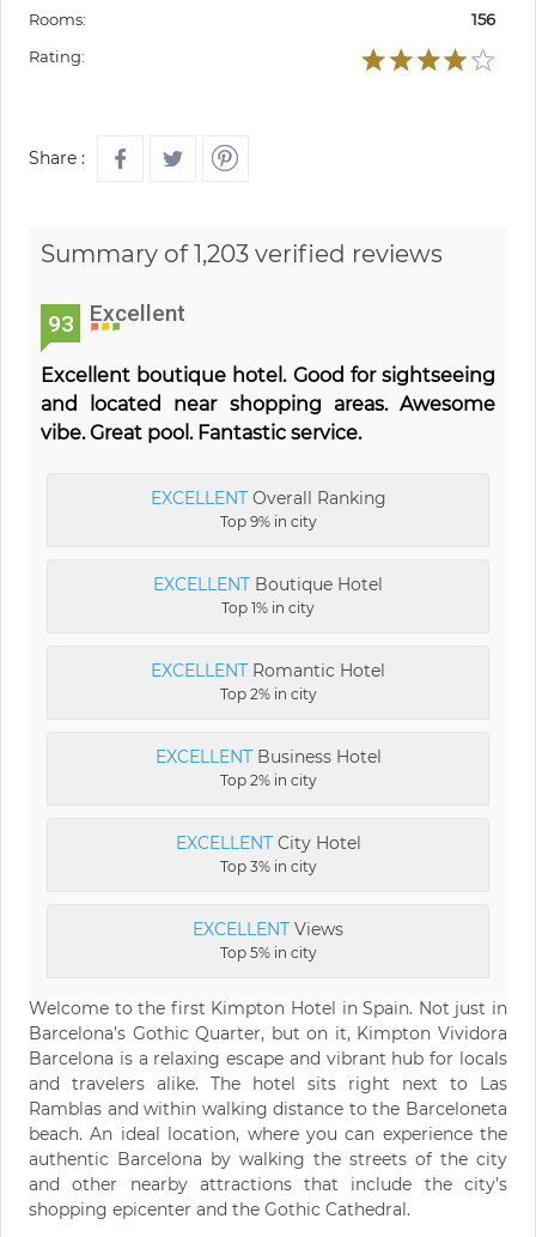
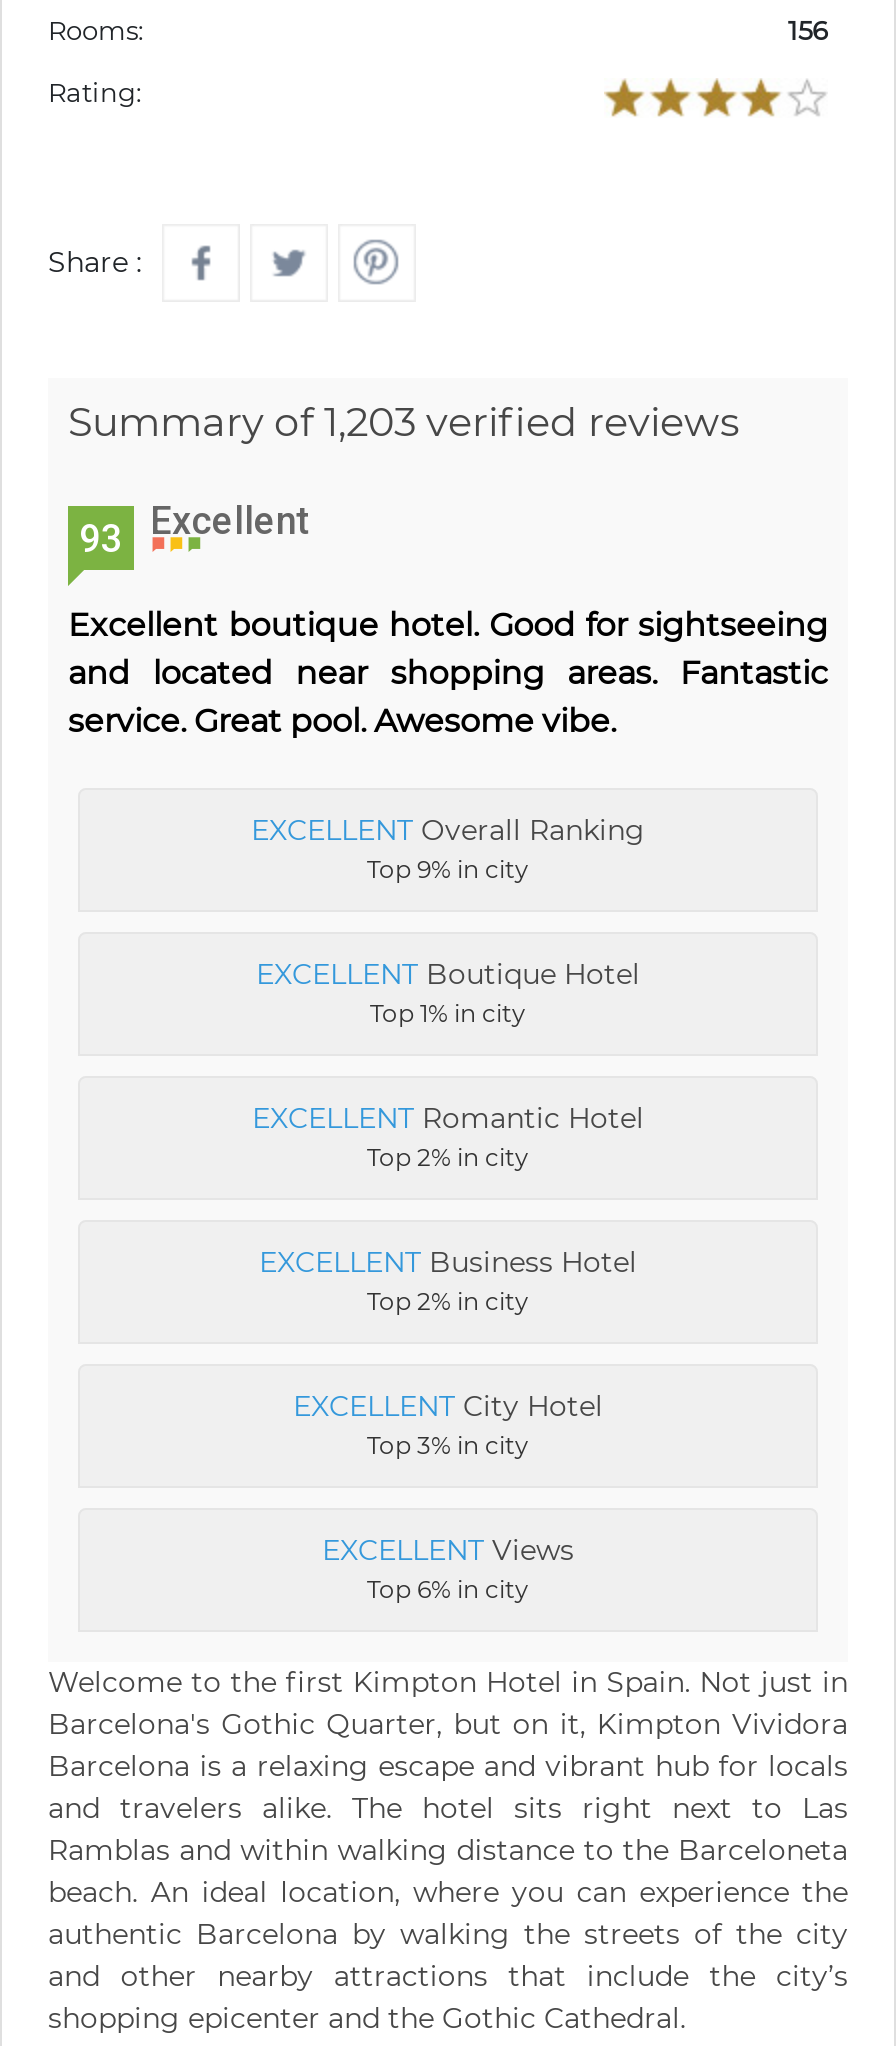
- and located near shopping areas. Awesome
+ and located near shopping areas. Fantastic

- vibe. Great pool. Fantastic service.
+ service. Great pool. Awesome vibe.

- Top 5% in city
+ Top 6% in city
